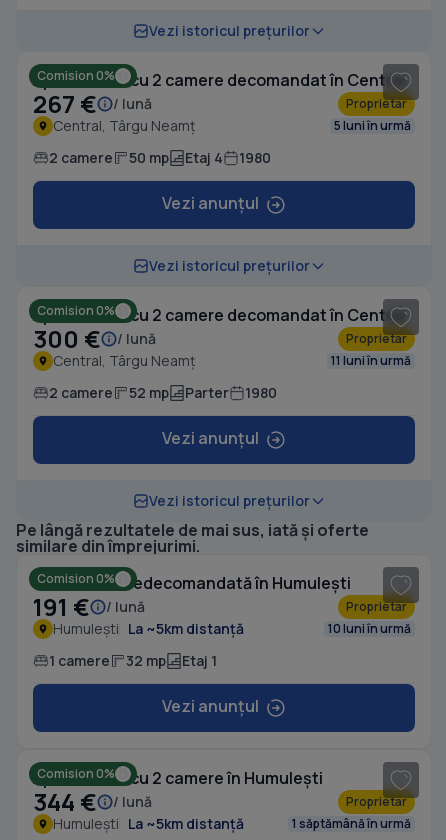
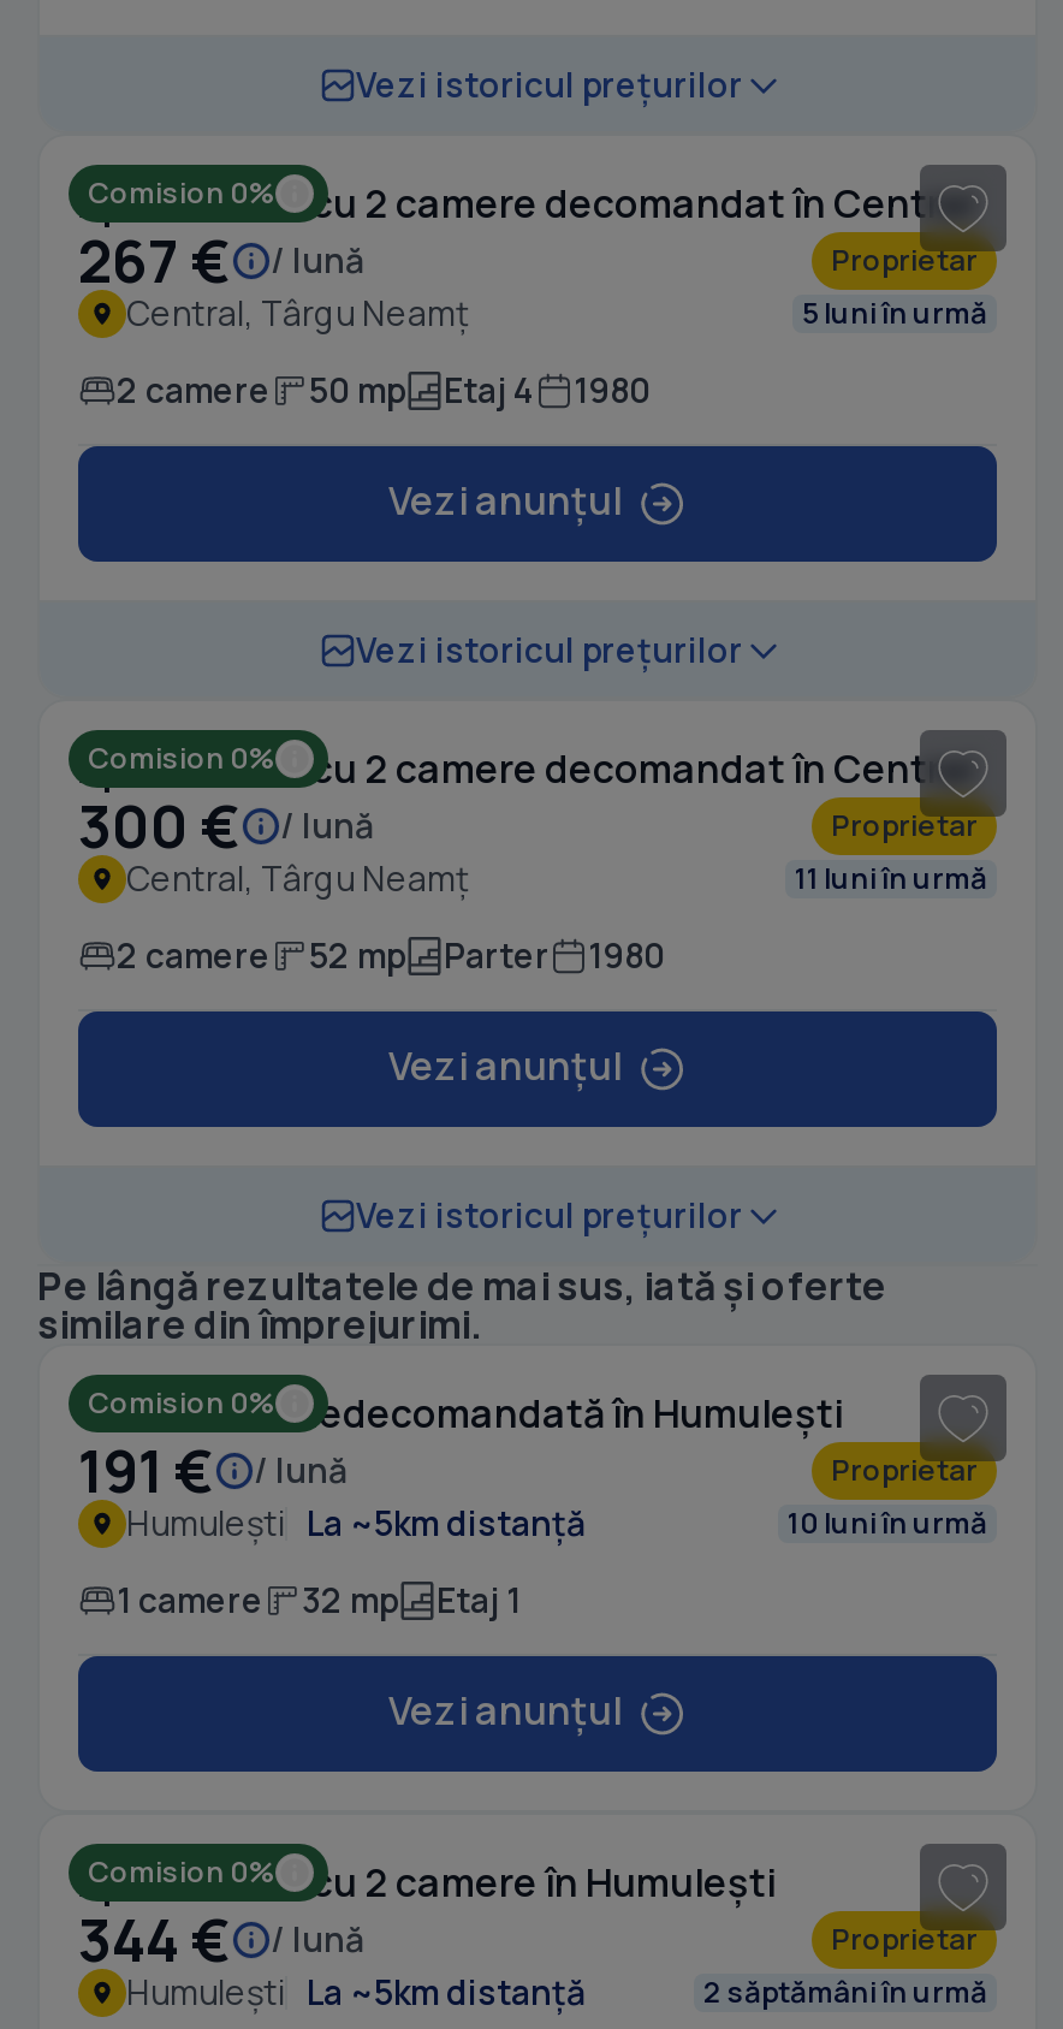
- 1 săptămână în urmă
+ 2 săptămâni în urmă
